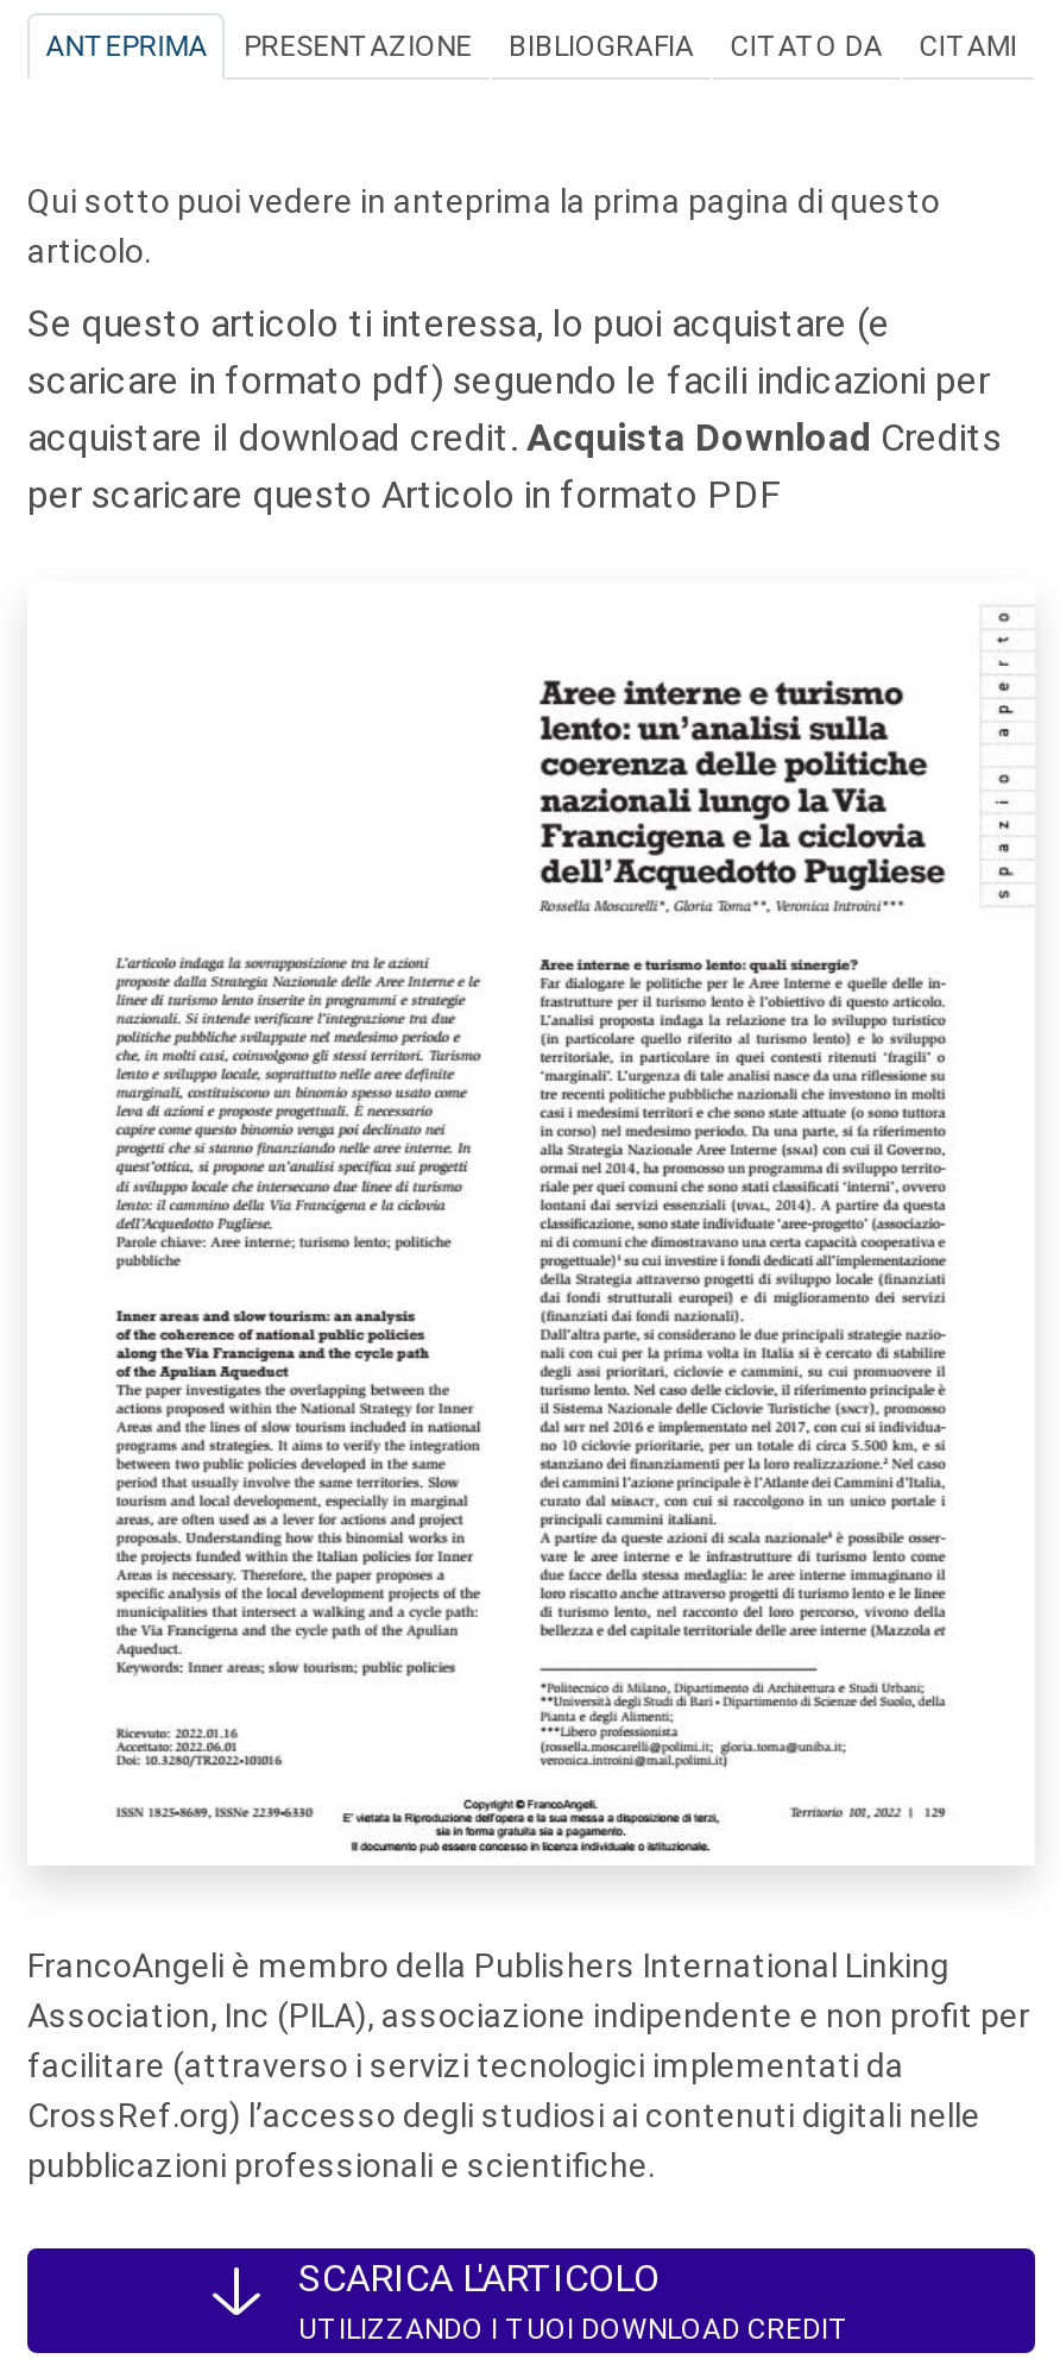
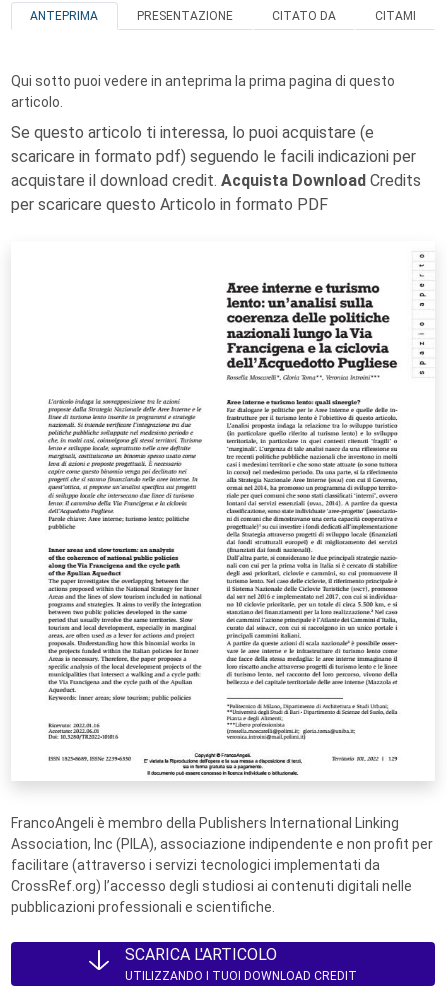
- BIBLIOGRAFIA
